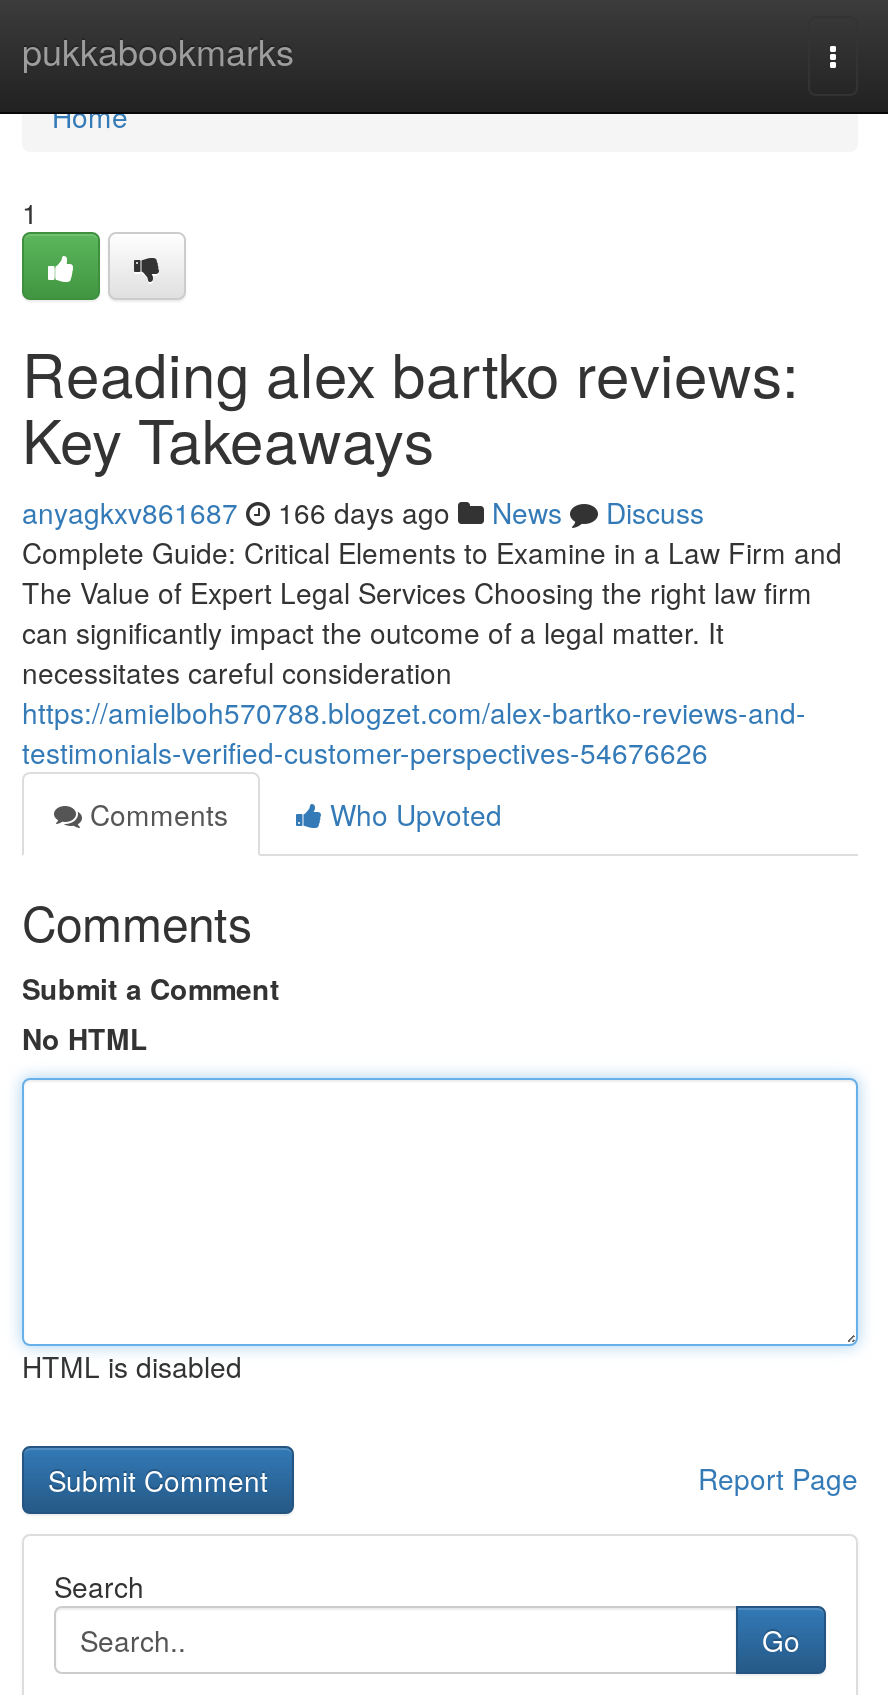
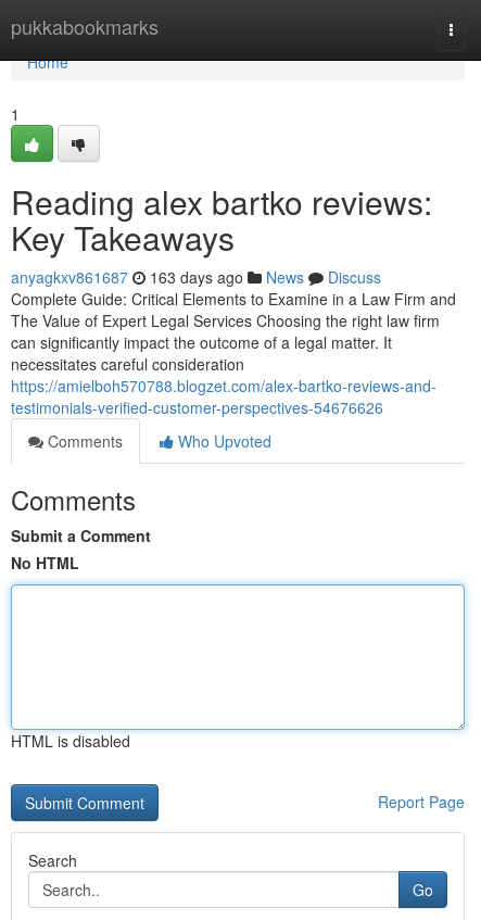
- anyagkxv861687 166 days ago News Discuss
+ anyagkxv861687 163 days ago News Discuss
